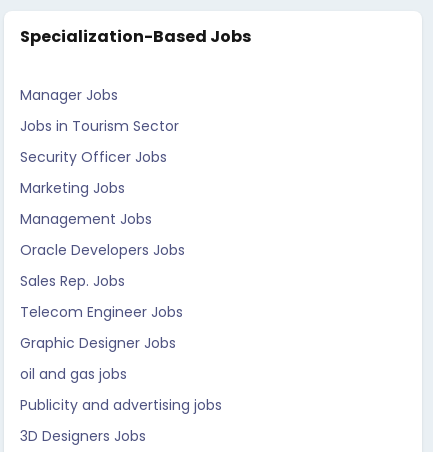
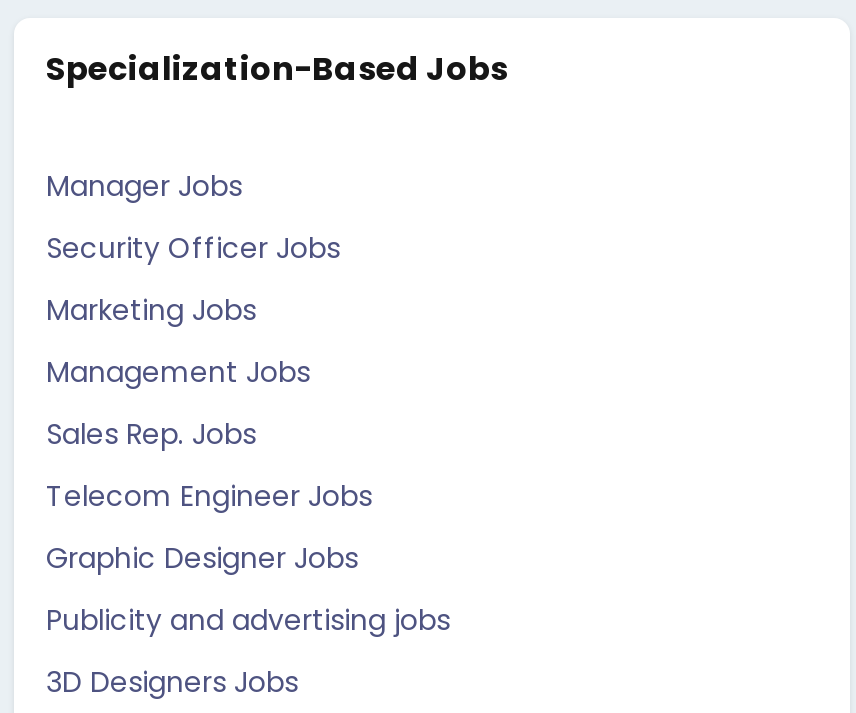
- Jobs in Tourism Sector

- Oracle Developers Jobs

- oil and gas jobs
